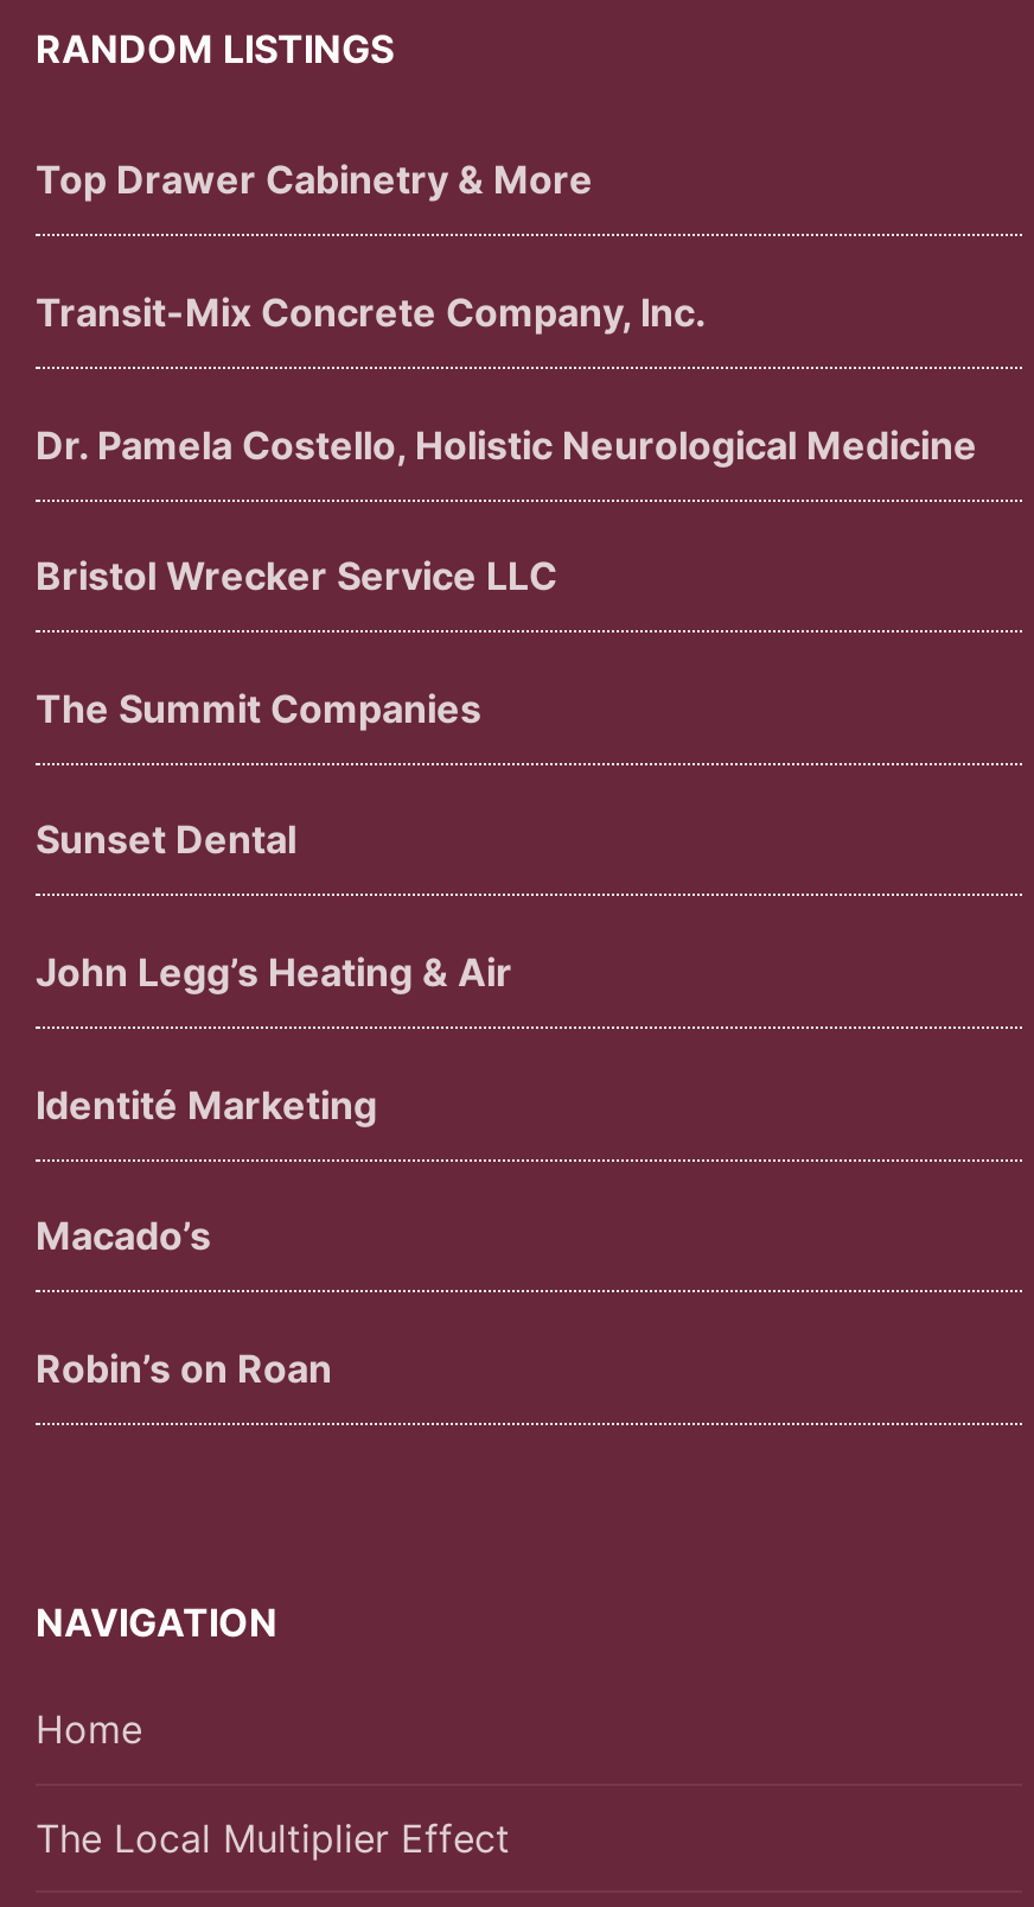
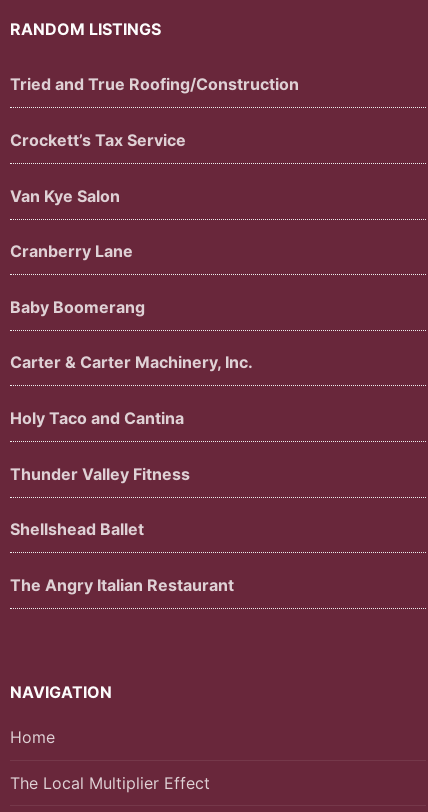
- Top Drawer Cabinetry & More
+ Tried and True Roofing/Construction

- Transit-Mix Concrete Company, Inc.
+ Crockett’s Tax Service

- Dr. Pamela Costello, Holistic Neurological Medicine
+ Van Kye Salon

- Bristol Wrecker Service LLC
+ Cranberry Lane

- The Summit Companies
+ Baby Boomerang

- Sunset Dental
+ Carter & Carter Machinery, Inc.

- John Legg’s Heating & Air
+ Holy Taco and Cantina

- Identité Marketing
+ Thunder Valley Fitness

- Macado’s
+ Shellshead Ballet

- Robin’s on Roan
+ The Angry Italian Restaurant
